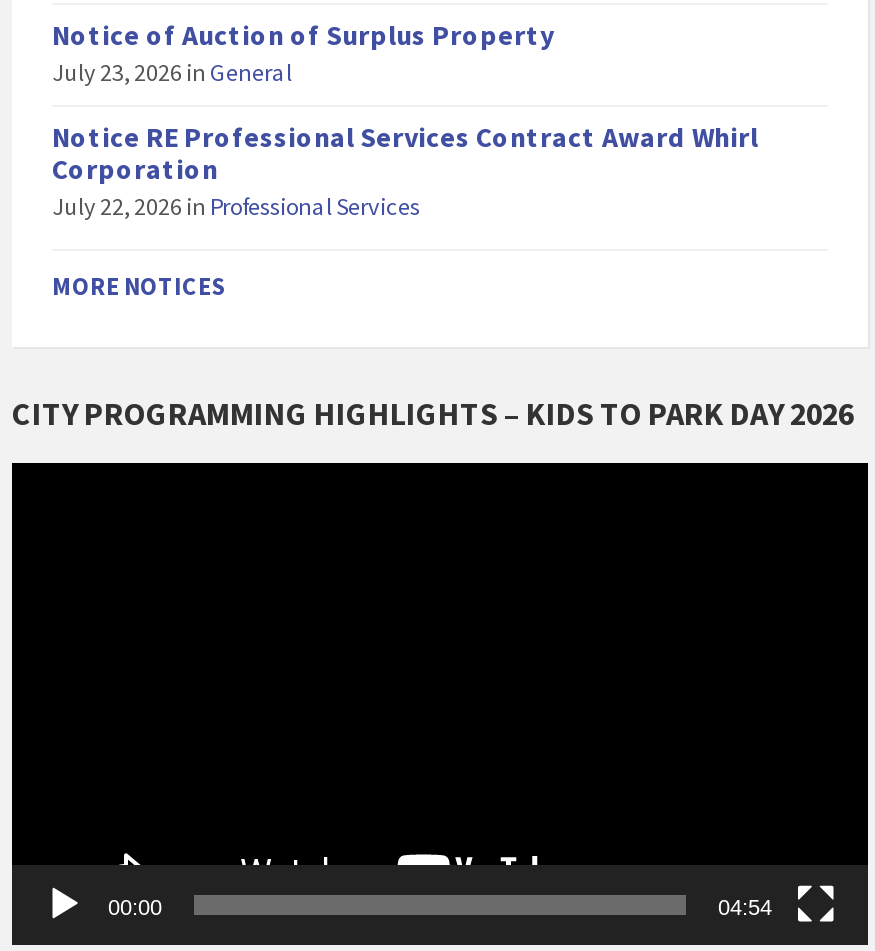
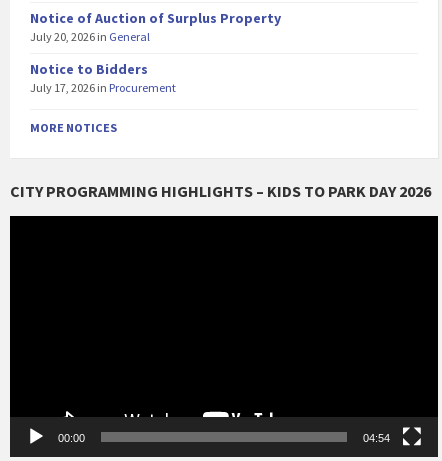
- July 23, 2026 in General
+ July 20, 2026 in General

- Notice RE Professional Services Contract Award Whirl
- Corporation
- July 22, 2026 in Professional Services
+ Notice to Bidders
+ July 17, 2026 in Procurement
